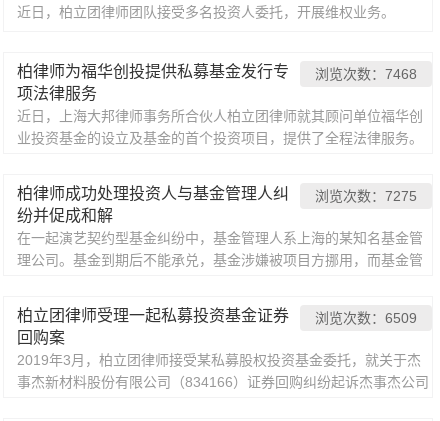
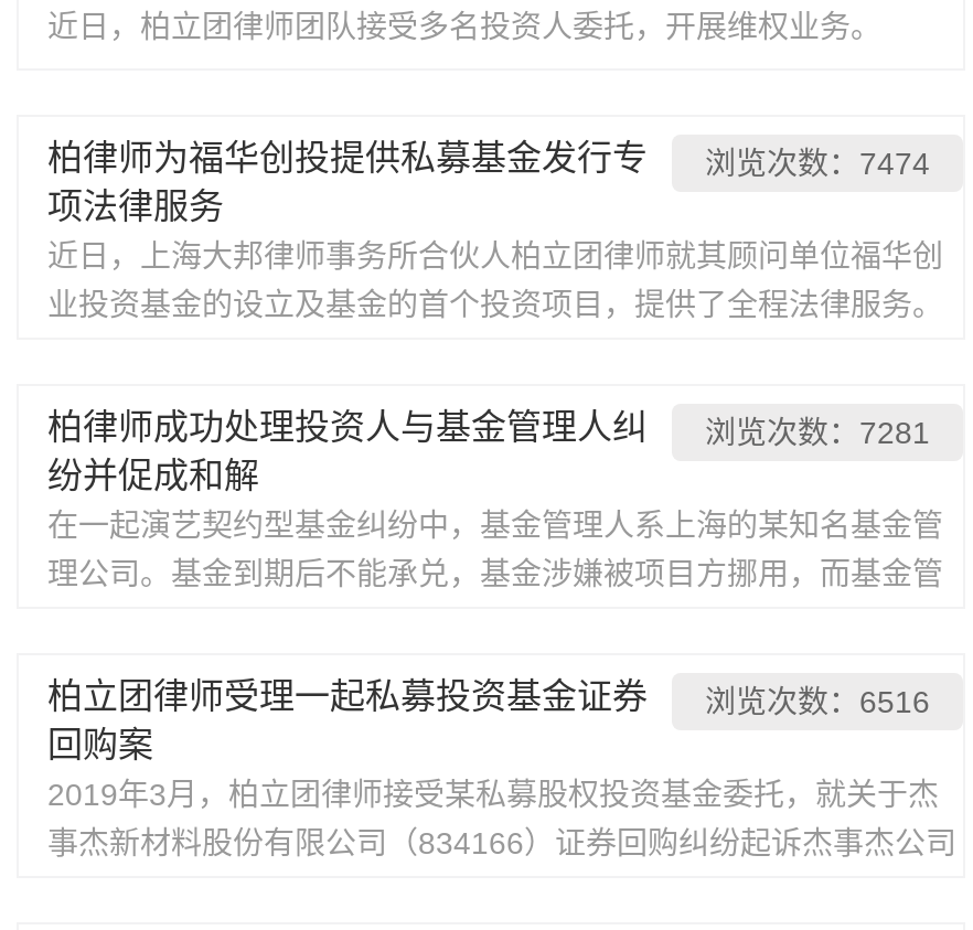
- 柏律师为福华创投提供私募基金发行专 浏览次数：7468
+ 柏律师为福华创投提供私募基金发行专 浏览次数：7474

- 柏律师成功处理投资人与基金管理人纠 浏览次数：7275
+ 柏律师成功处理投资人与基金管理人纠 浏览次数：7281

- 柏立团律师受理一起私募投资基金证券 浏览次数：6509
+ 柏立团律师受理一起私募投资基金证券 浏览次数：6516
